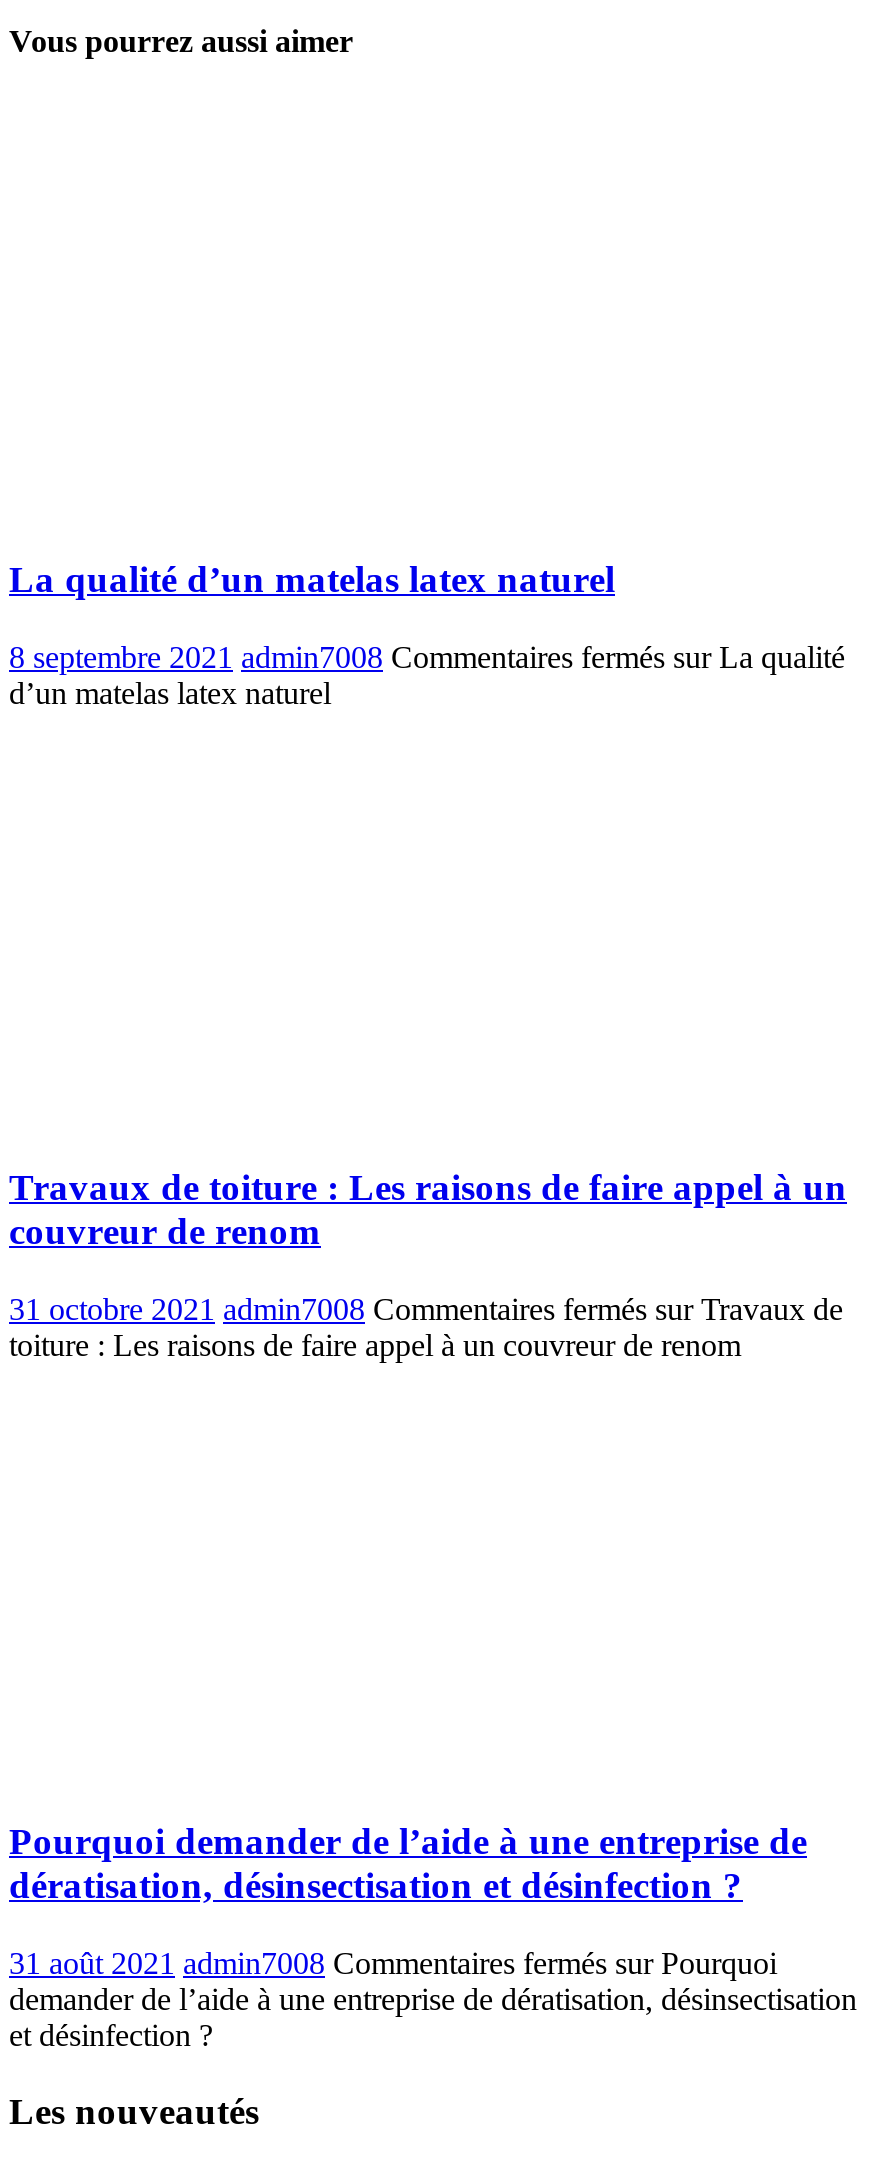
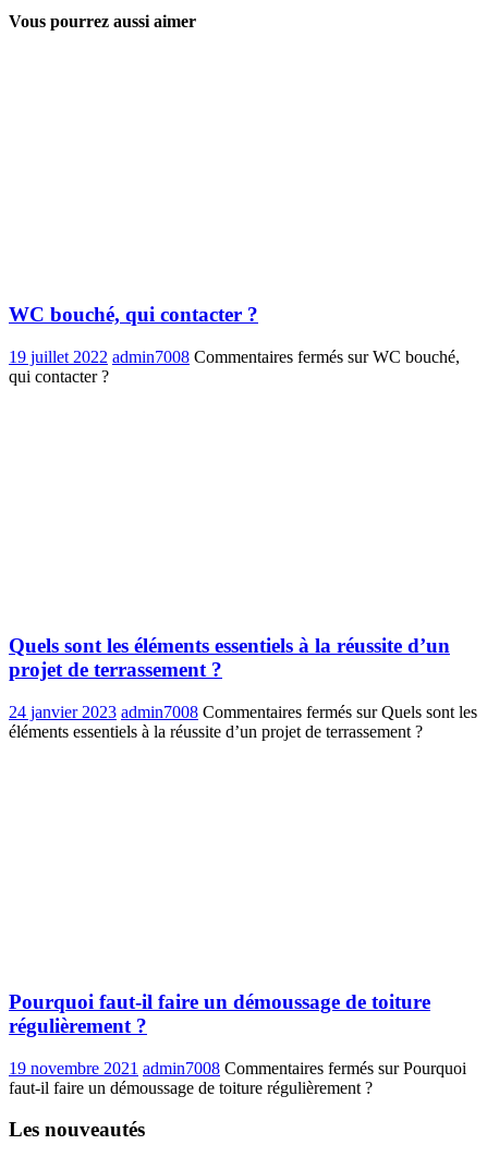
- La qualité d’un matelas latex naturel
+ WC bouché, qui contacter ?

- 8 septembre 2021 admin7008 Commentaires fermés sur La qualité
- d’un matelas latex naturel
+ 19 juillet 2022 admin7008 Commentaires fermés sur WC bouché,
+ qui contacter ?

- Travaux de toiture : Les raisons de faire appel à un
- couvreur de renom
+ Quels sont les éléments essentiels à la réussite d’un
+ projet de terrassement ?

- 31 octobre 2021 admin7008 Commentaires fermés sur Travaux de
- toiture : Les raisons de faire appel à un couvreur de renom
+ 24 janvier 2023 admin7008 Commentaires fermés sur Quels sont les
+ éléments essentiels à la réussite d’un projet de terrassement ?

- Pourquoi demander de l’aide à une entreprise de
- dératisation, désinsectisation et désinfection ?
+ Pourquoi faut-il faire un démoussage de toiture
+ régulièrement ?

- 31 août 2021 admin7008 Commentaires fermés sur Pourquoi
- demander de l’aide à une entreprise de dératisation, désinsectisation
- et désinfection ?
+ 19 novembre 2021 admin7008 Commentaires fermés sur Pourquoi
+ faut-il faire un démoussage de toiture régulièrement ?
